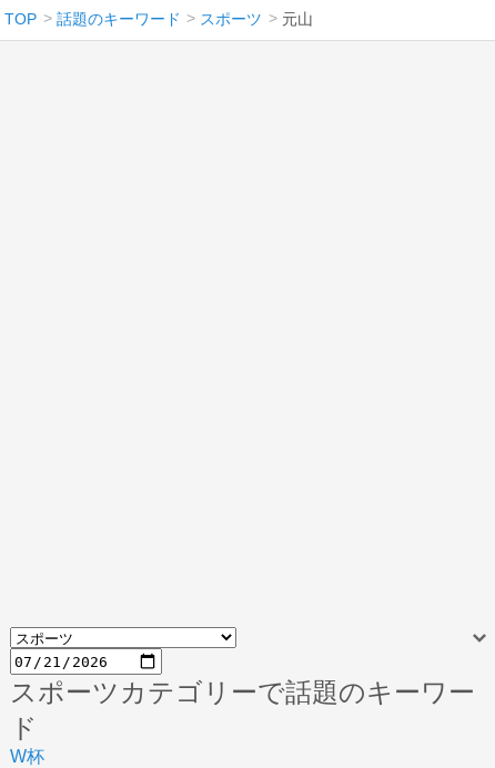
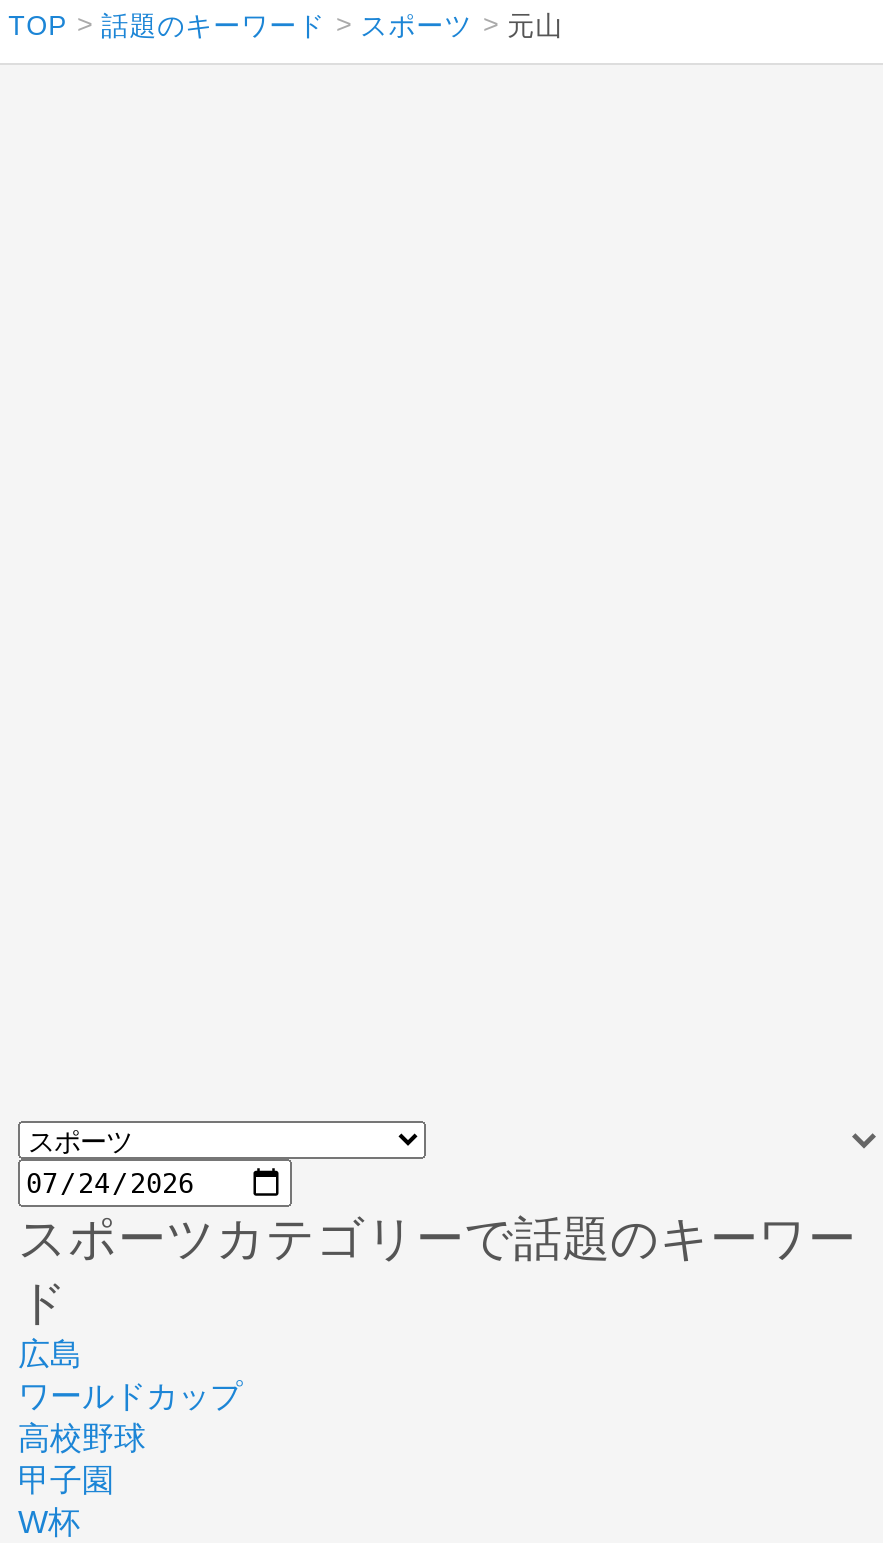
+ 広島
+ ワールドカップ
+ 高校野球
+ 甲子園
